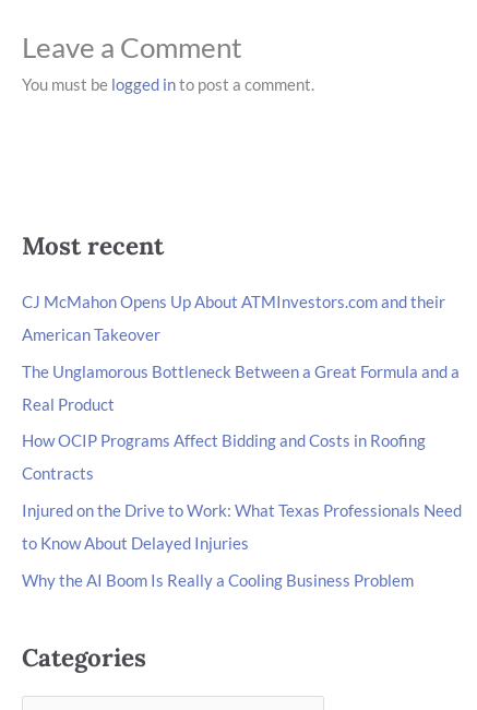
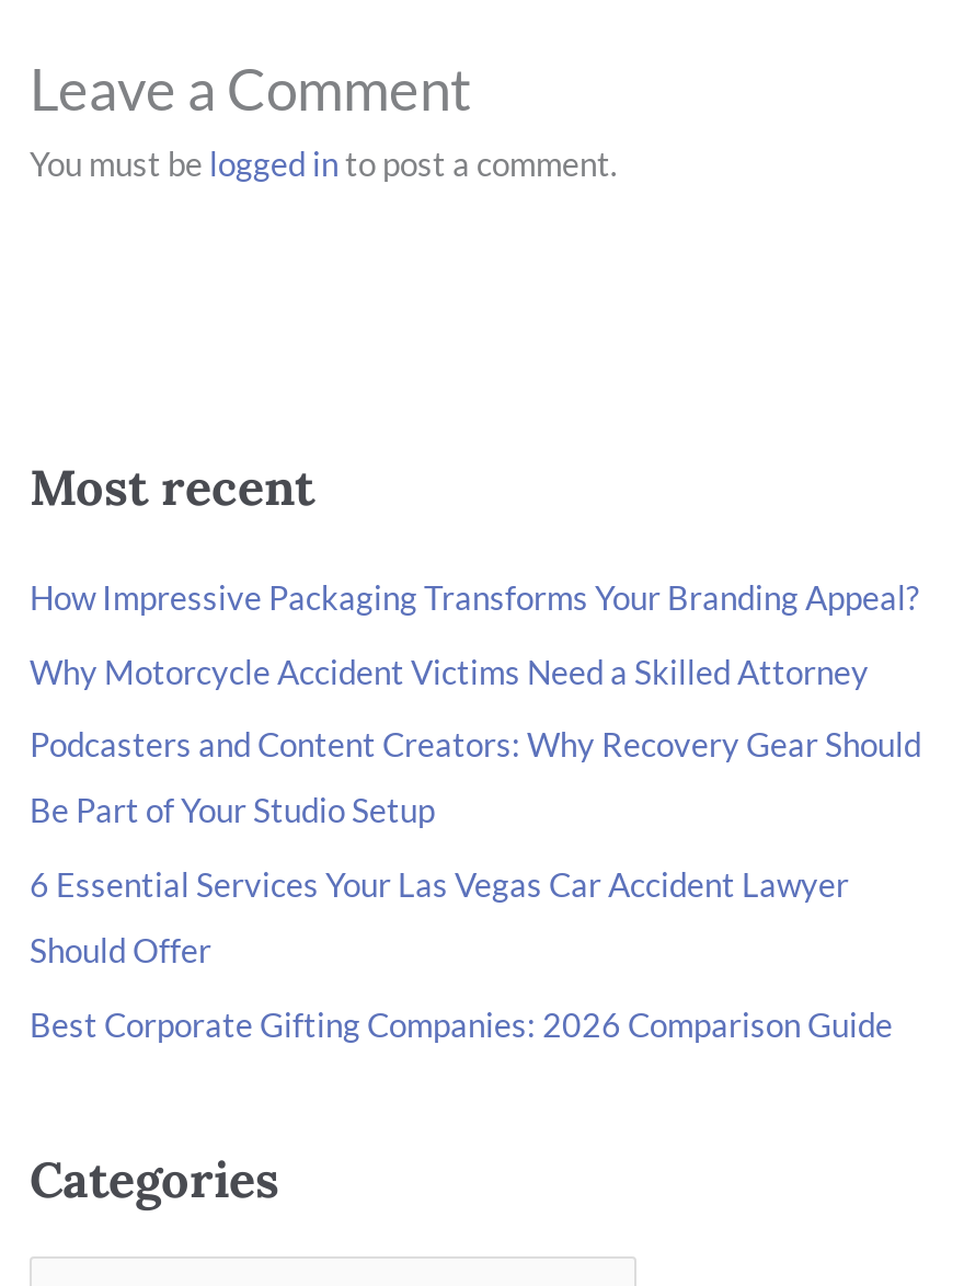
- CJ McMahon Opens Up About ATMInvestors.com and their
- American Takeover
- The Unglamorous Bottleneck Between a Great Formula and a
- Real Product
- How OCIP Programs Affect Bidding and Costs in Roofing
- Contracts
- Injured on the Drive to Work: What Texas Professionals Need
- to Know About Delayed Injuries
- Why the AI Boom Is Really a Cooling Business Problem
+ How Impressive Packaging Transforms Your Branding Appeal?
+ Why Motorcycle Accident Victims Need a Skilled Attorney
+ Podcasters and Content Creators: Why Recovery Gear Should
+ Be Part of Your Studio Setup
+ 6 Essential Services Your Las Vegas Car Accident Lawyer
+ Should Offer
+ Best Corporate Gifting Companies: 2026 Comparison Guide
